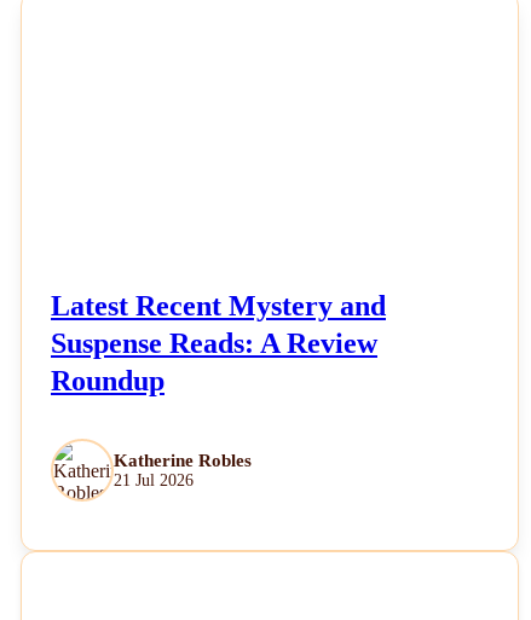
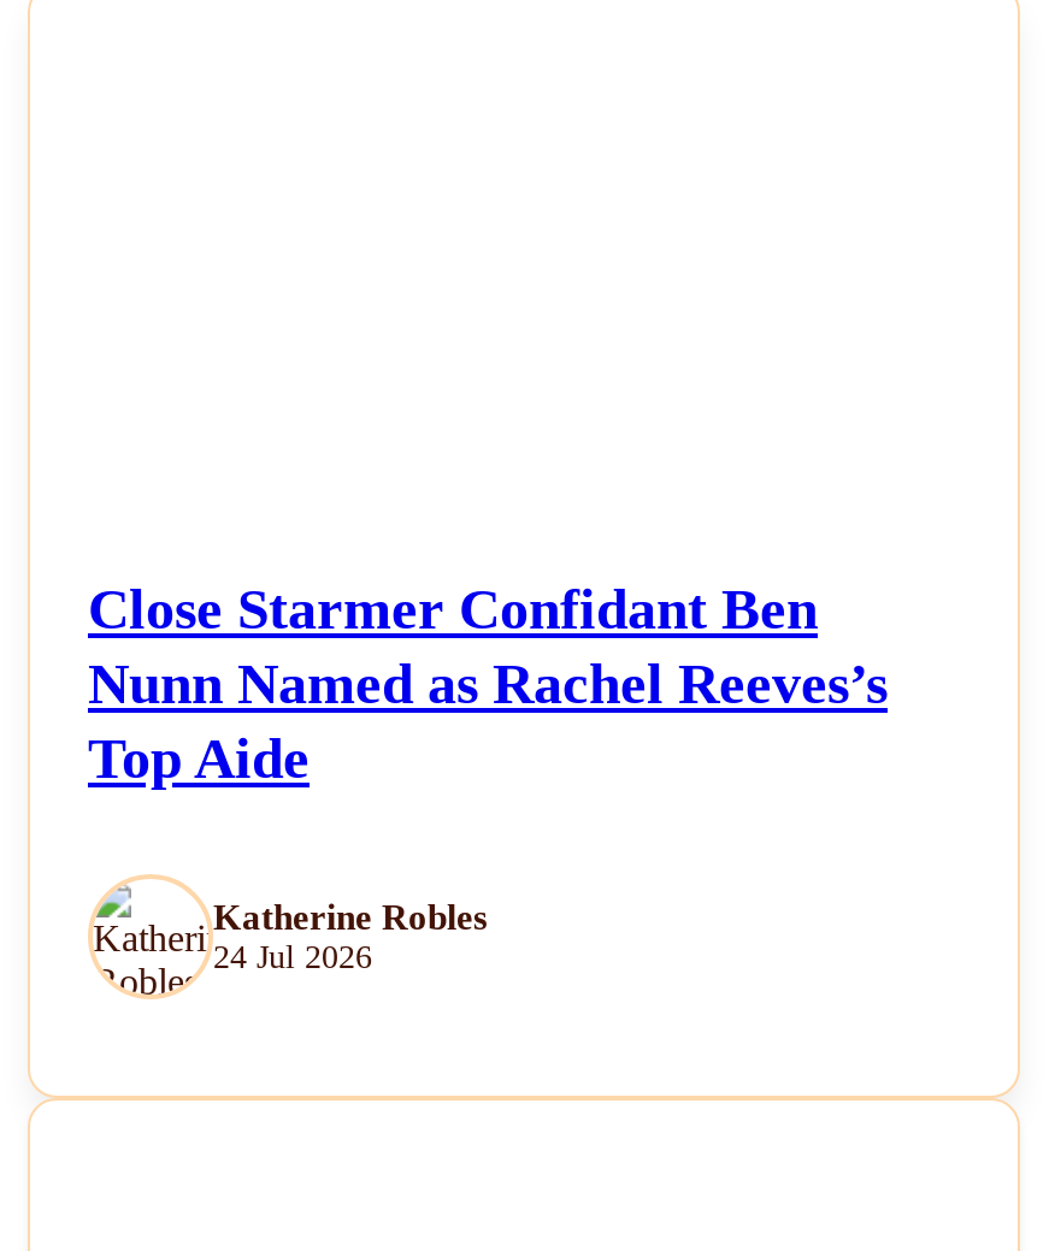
- Latest Recent Mystery and
- Suspense Reads: A Review
- Roundup
+ Close Starmer Confidant Ben
+ Nunn Named as Rachel Reeves’s
+ Top Aide

- 21 Jul 2026
+ 24 Jul 2026
